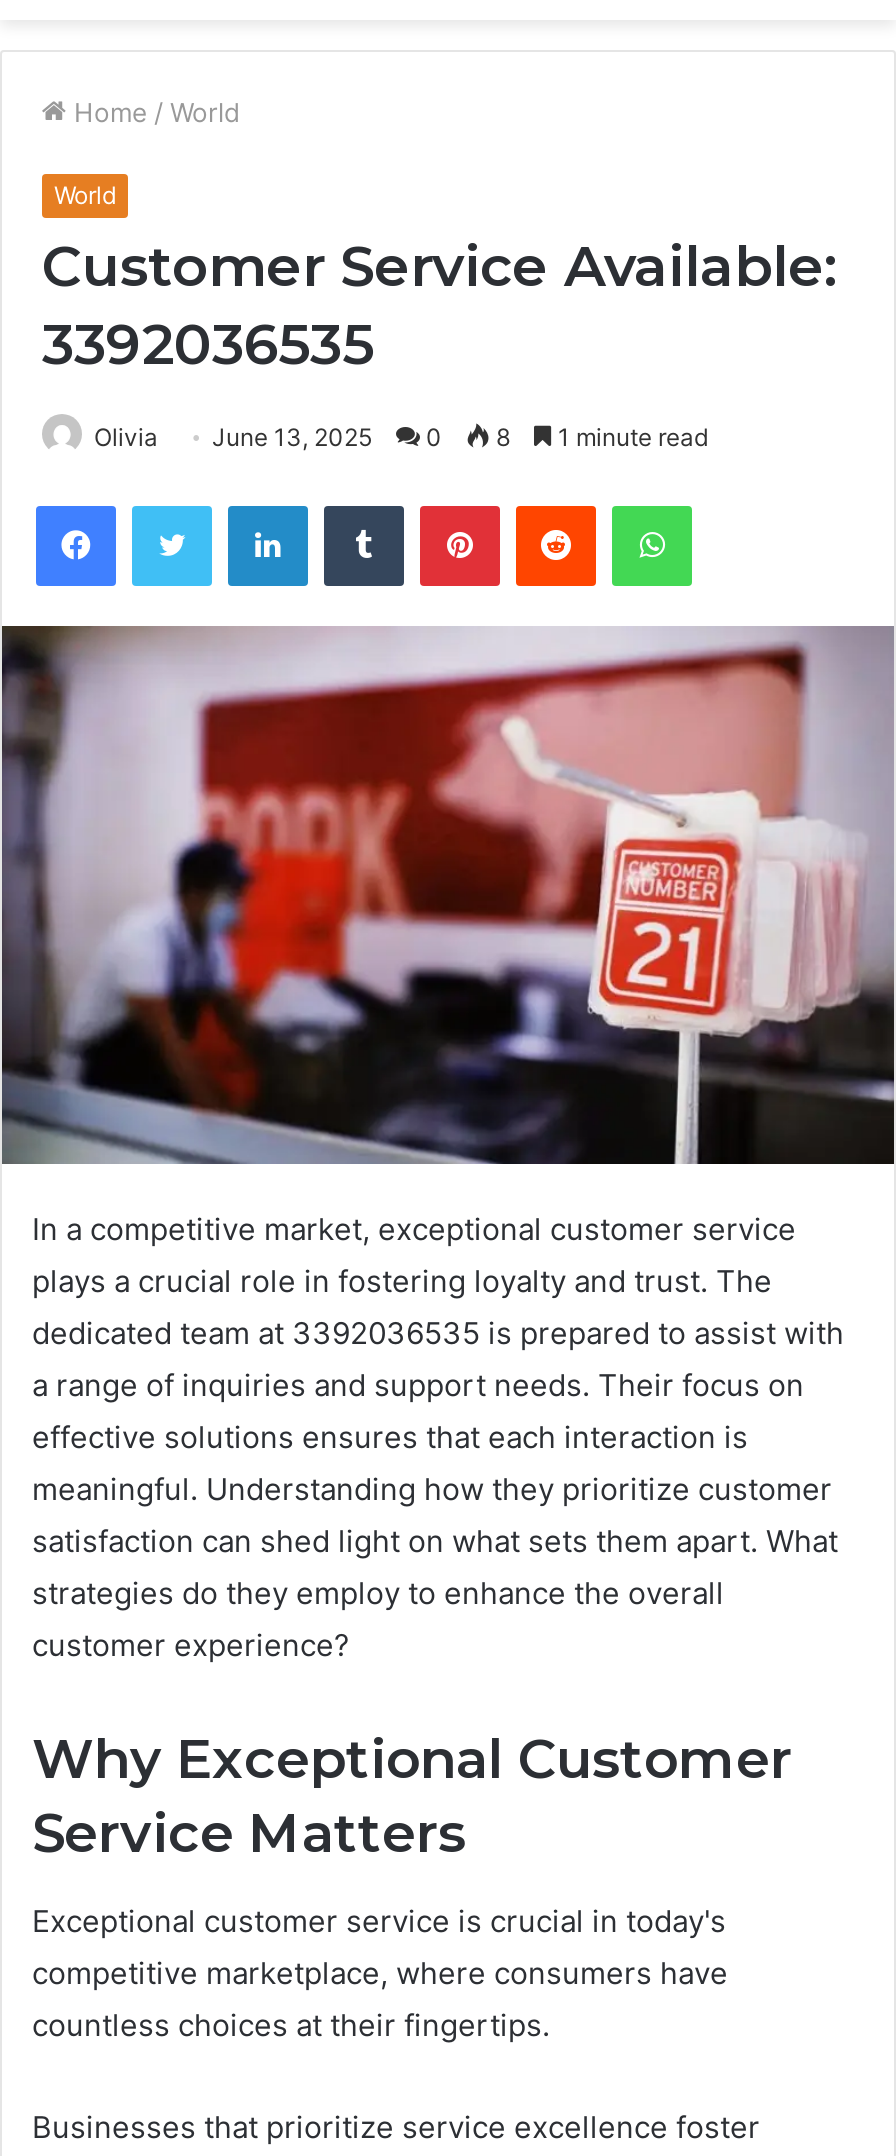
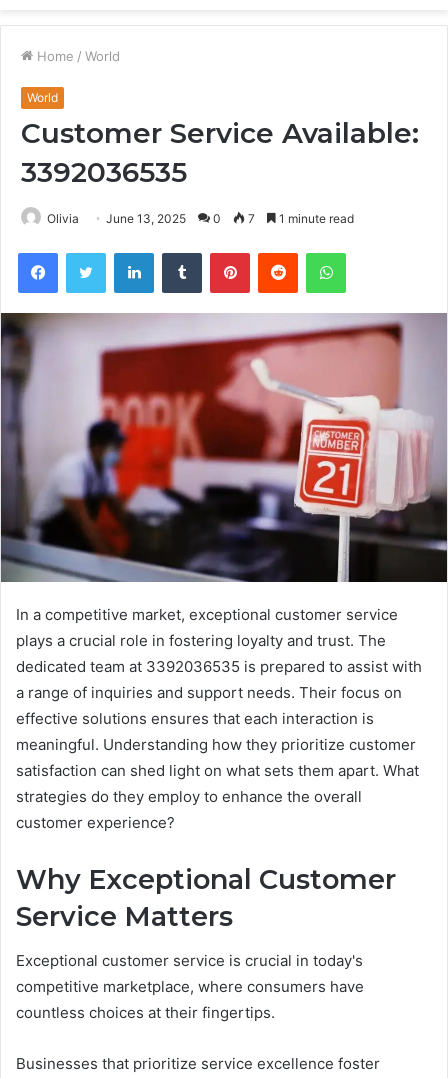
- Olivia June 13, 2025 0 8 1 minute read
+ Olivia June 13, 2025 0 7 1 minute read
